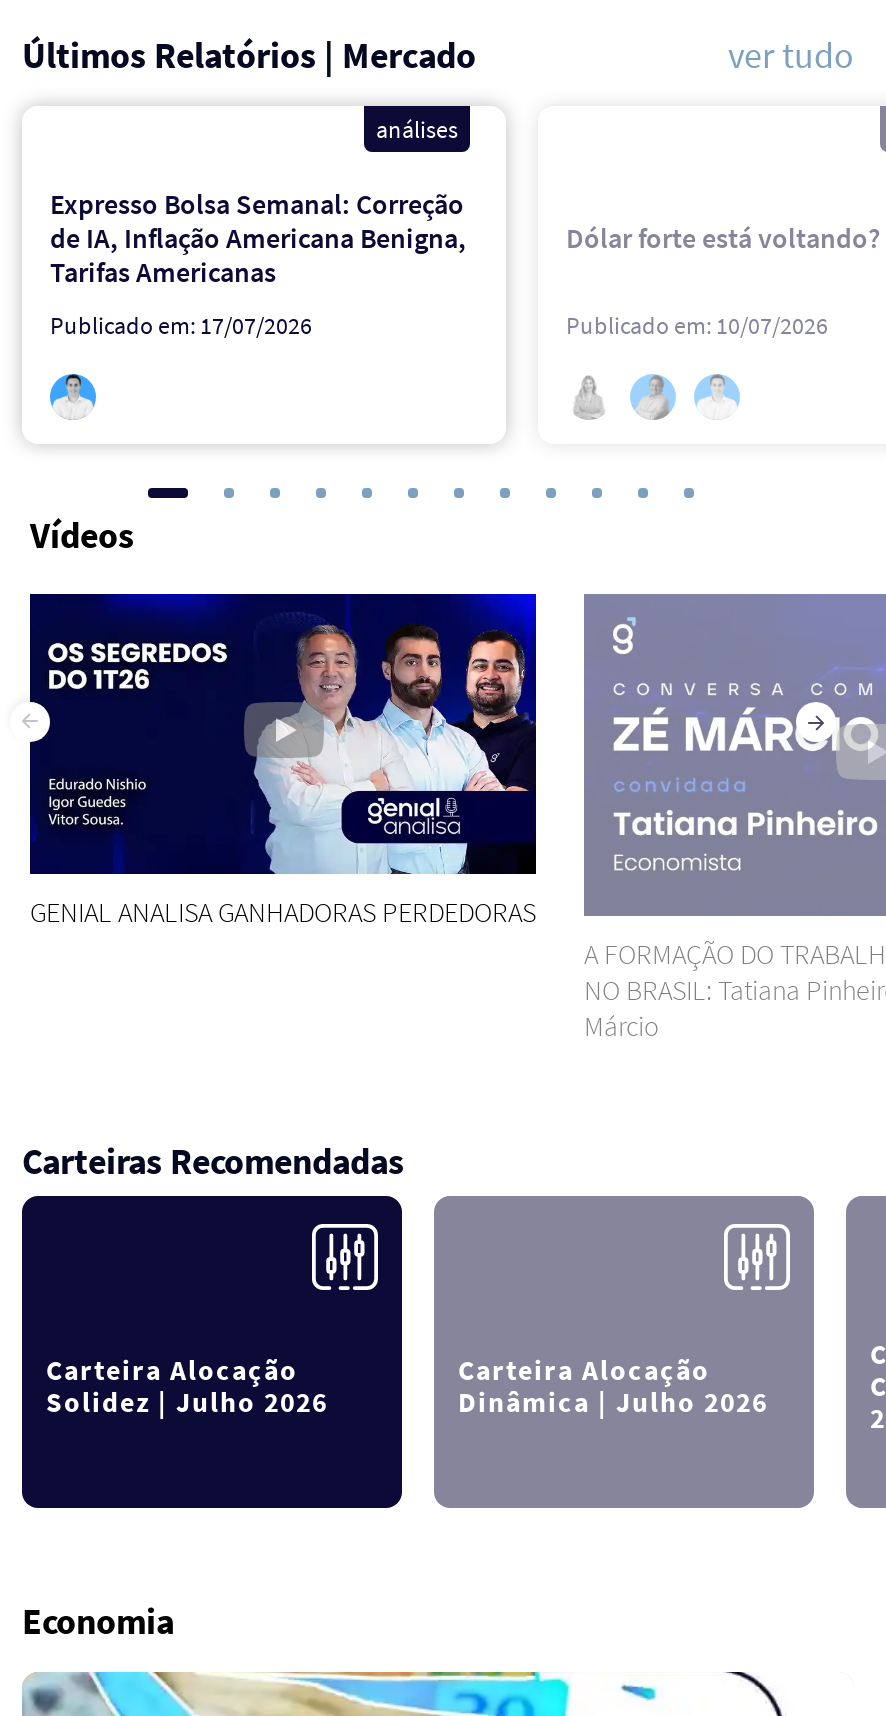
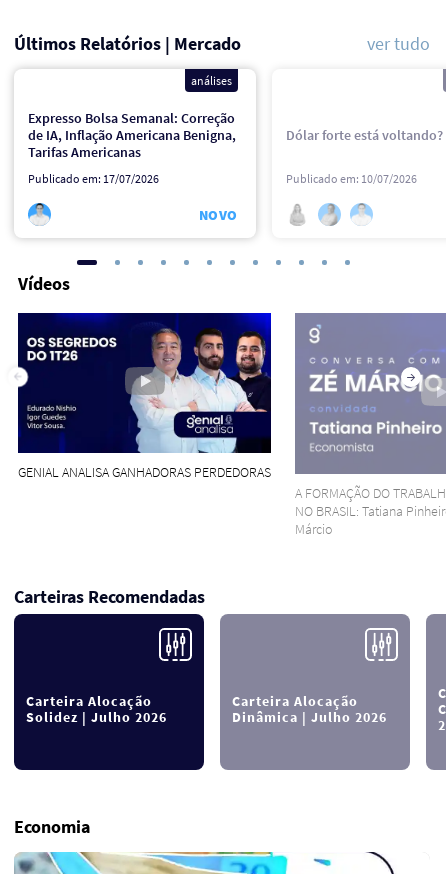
+ NOVO
